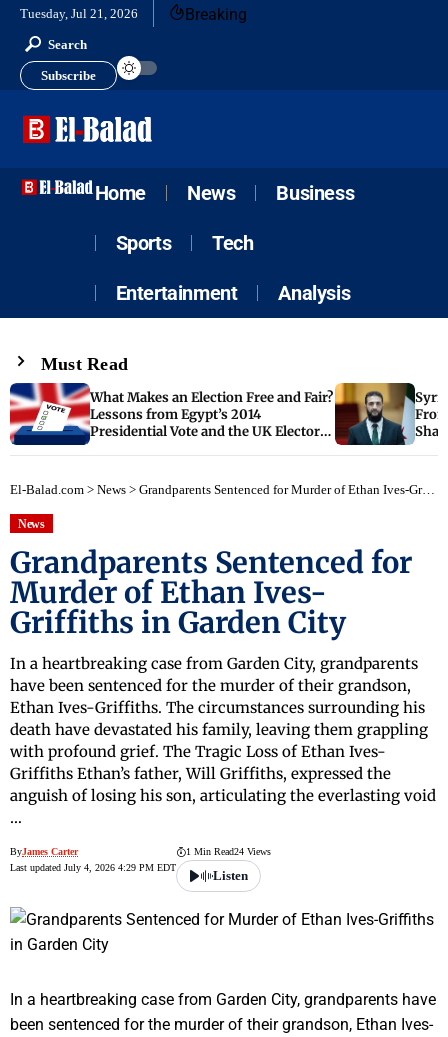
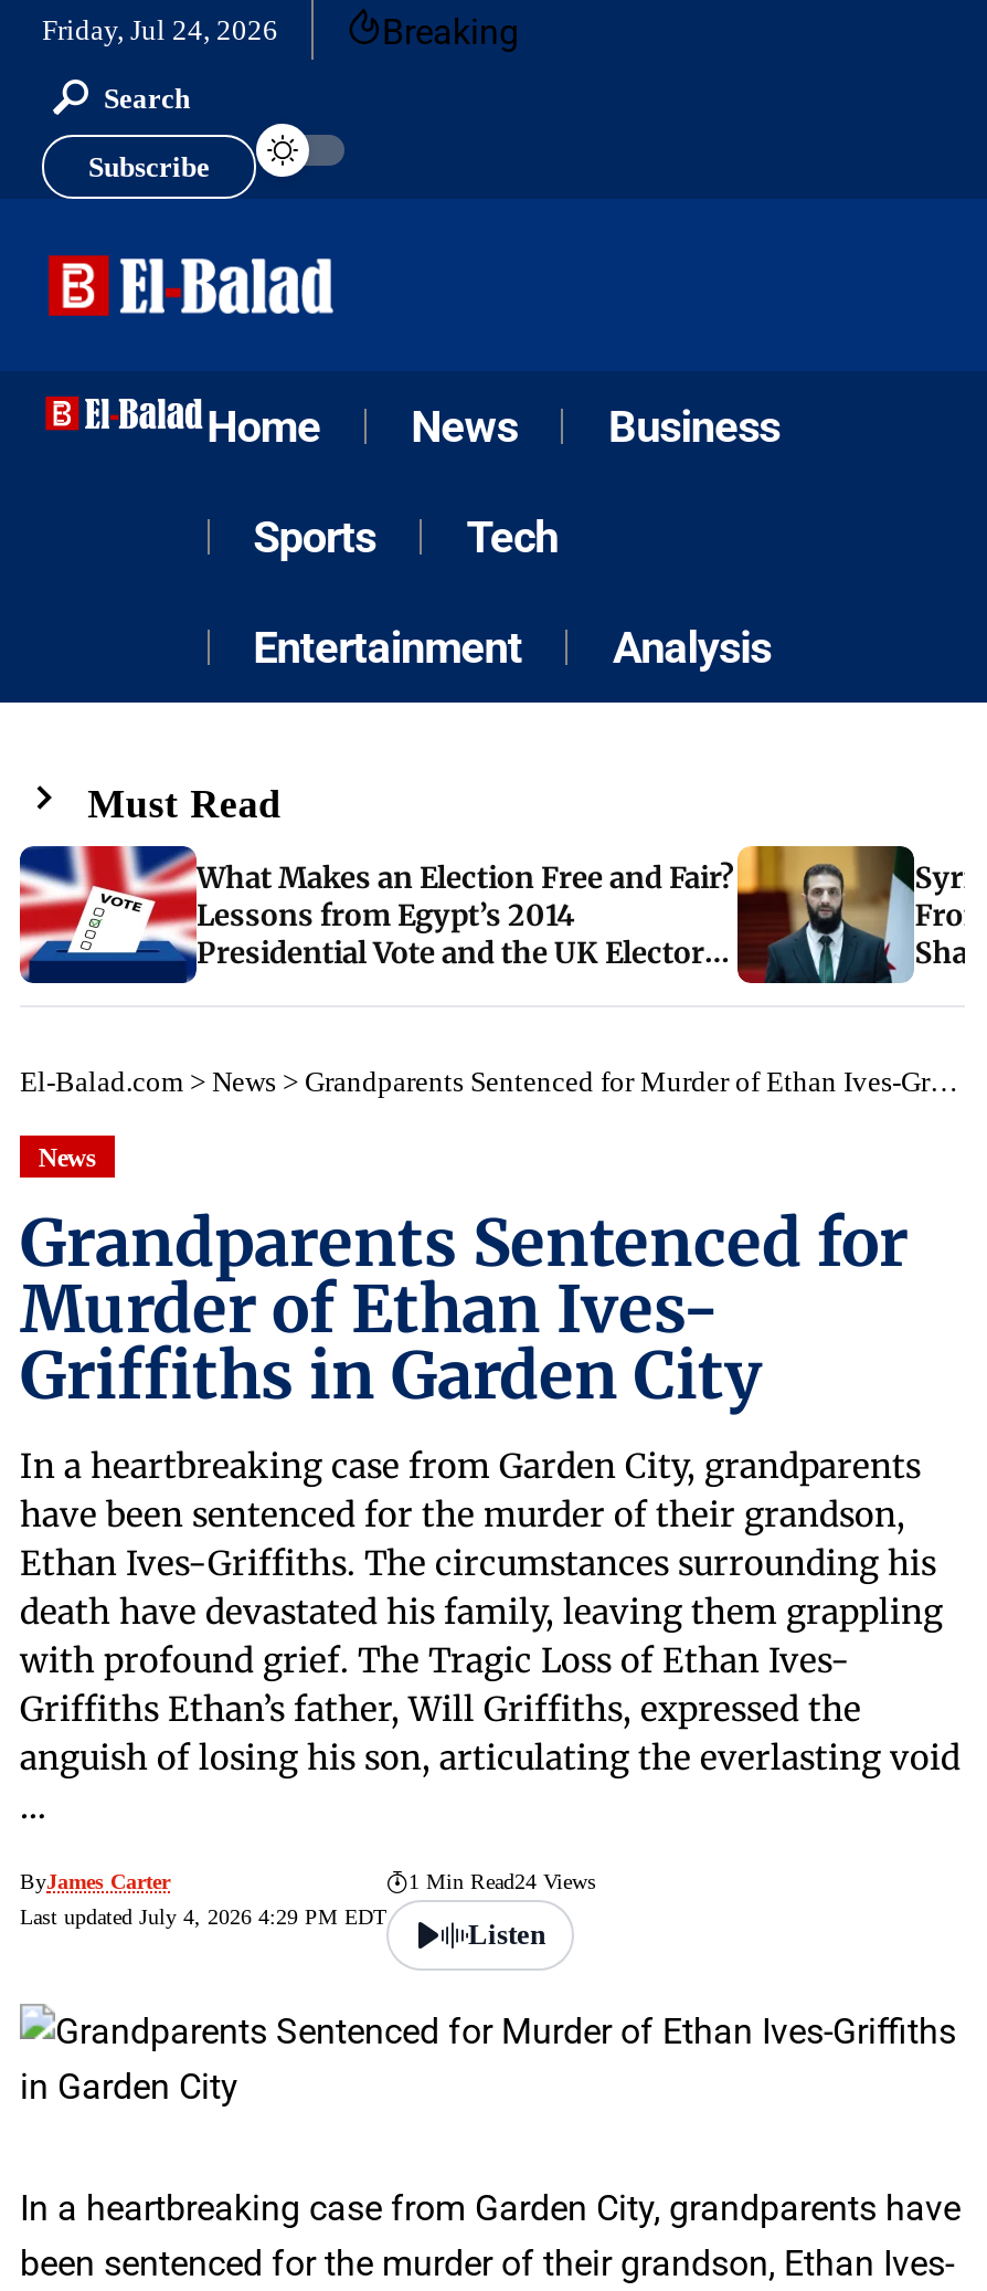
- Tuesday, Jul 21, 2026
+ Friday, Jul 24, 2026
